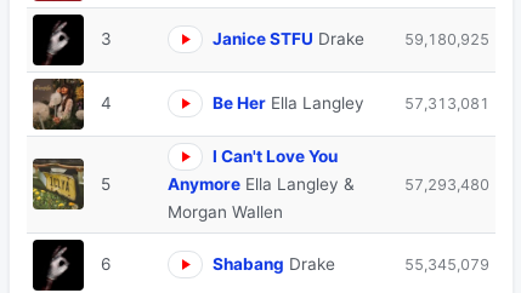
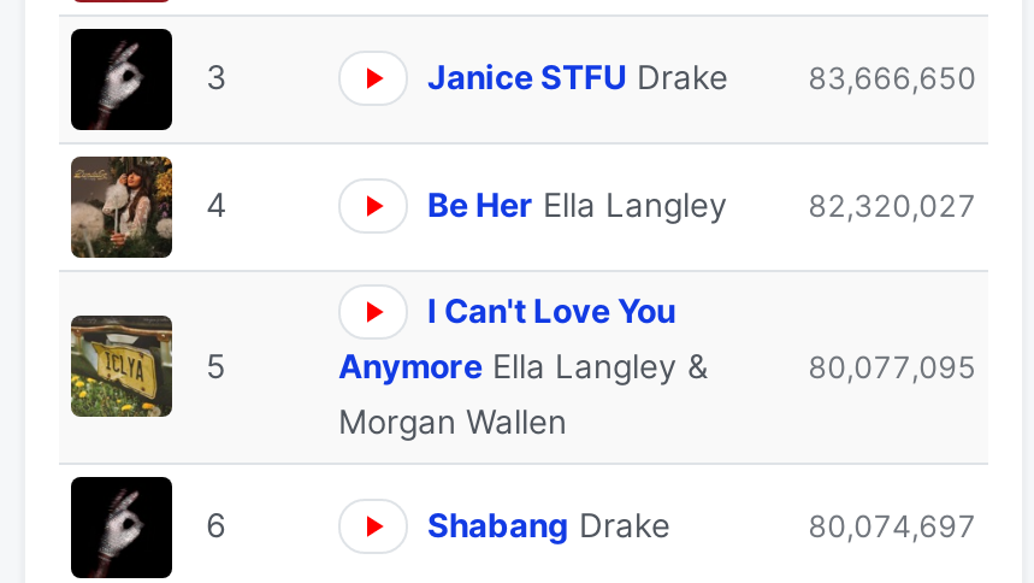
- 59,180,925
+ 83,666,650

- 57,313,081
+ 82,320,027

- 57,293,480
+ 80,077,095

- 55,345,079
+ 80,074,697
